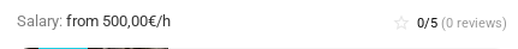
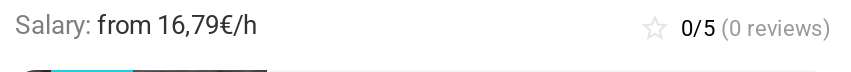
- Salary: from 500,00€/h
+ Salary: from 16,79€/h
